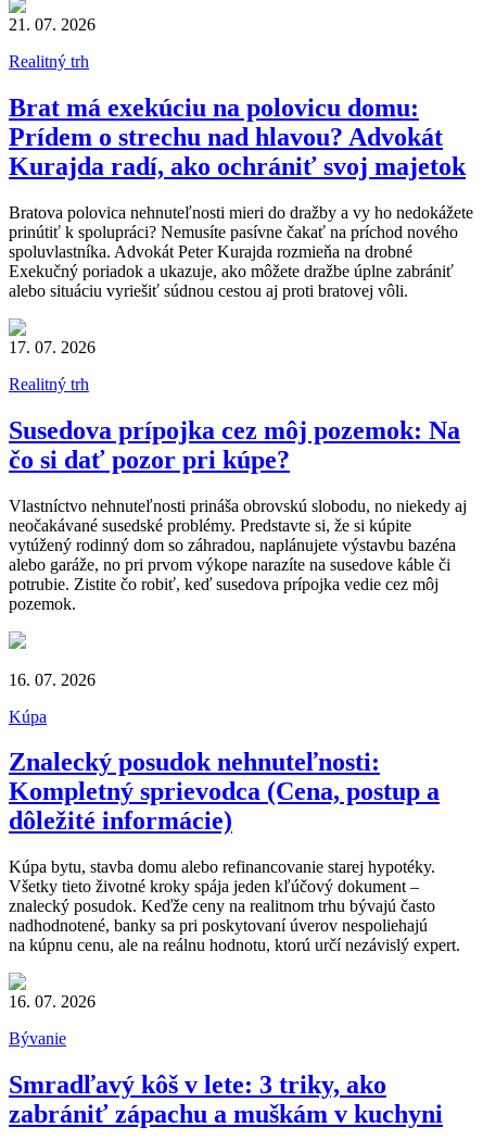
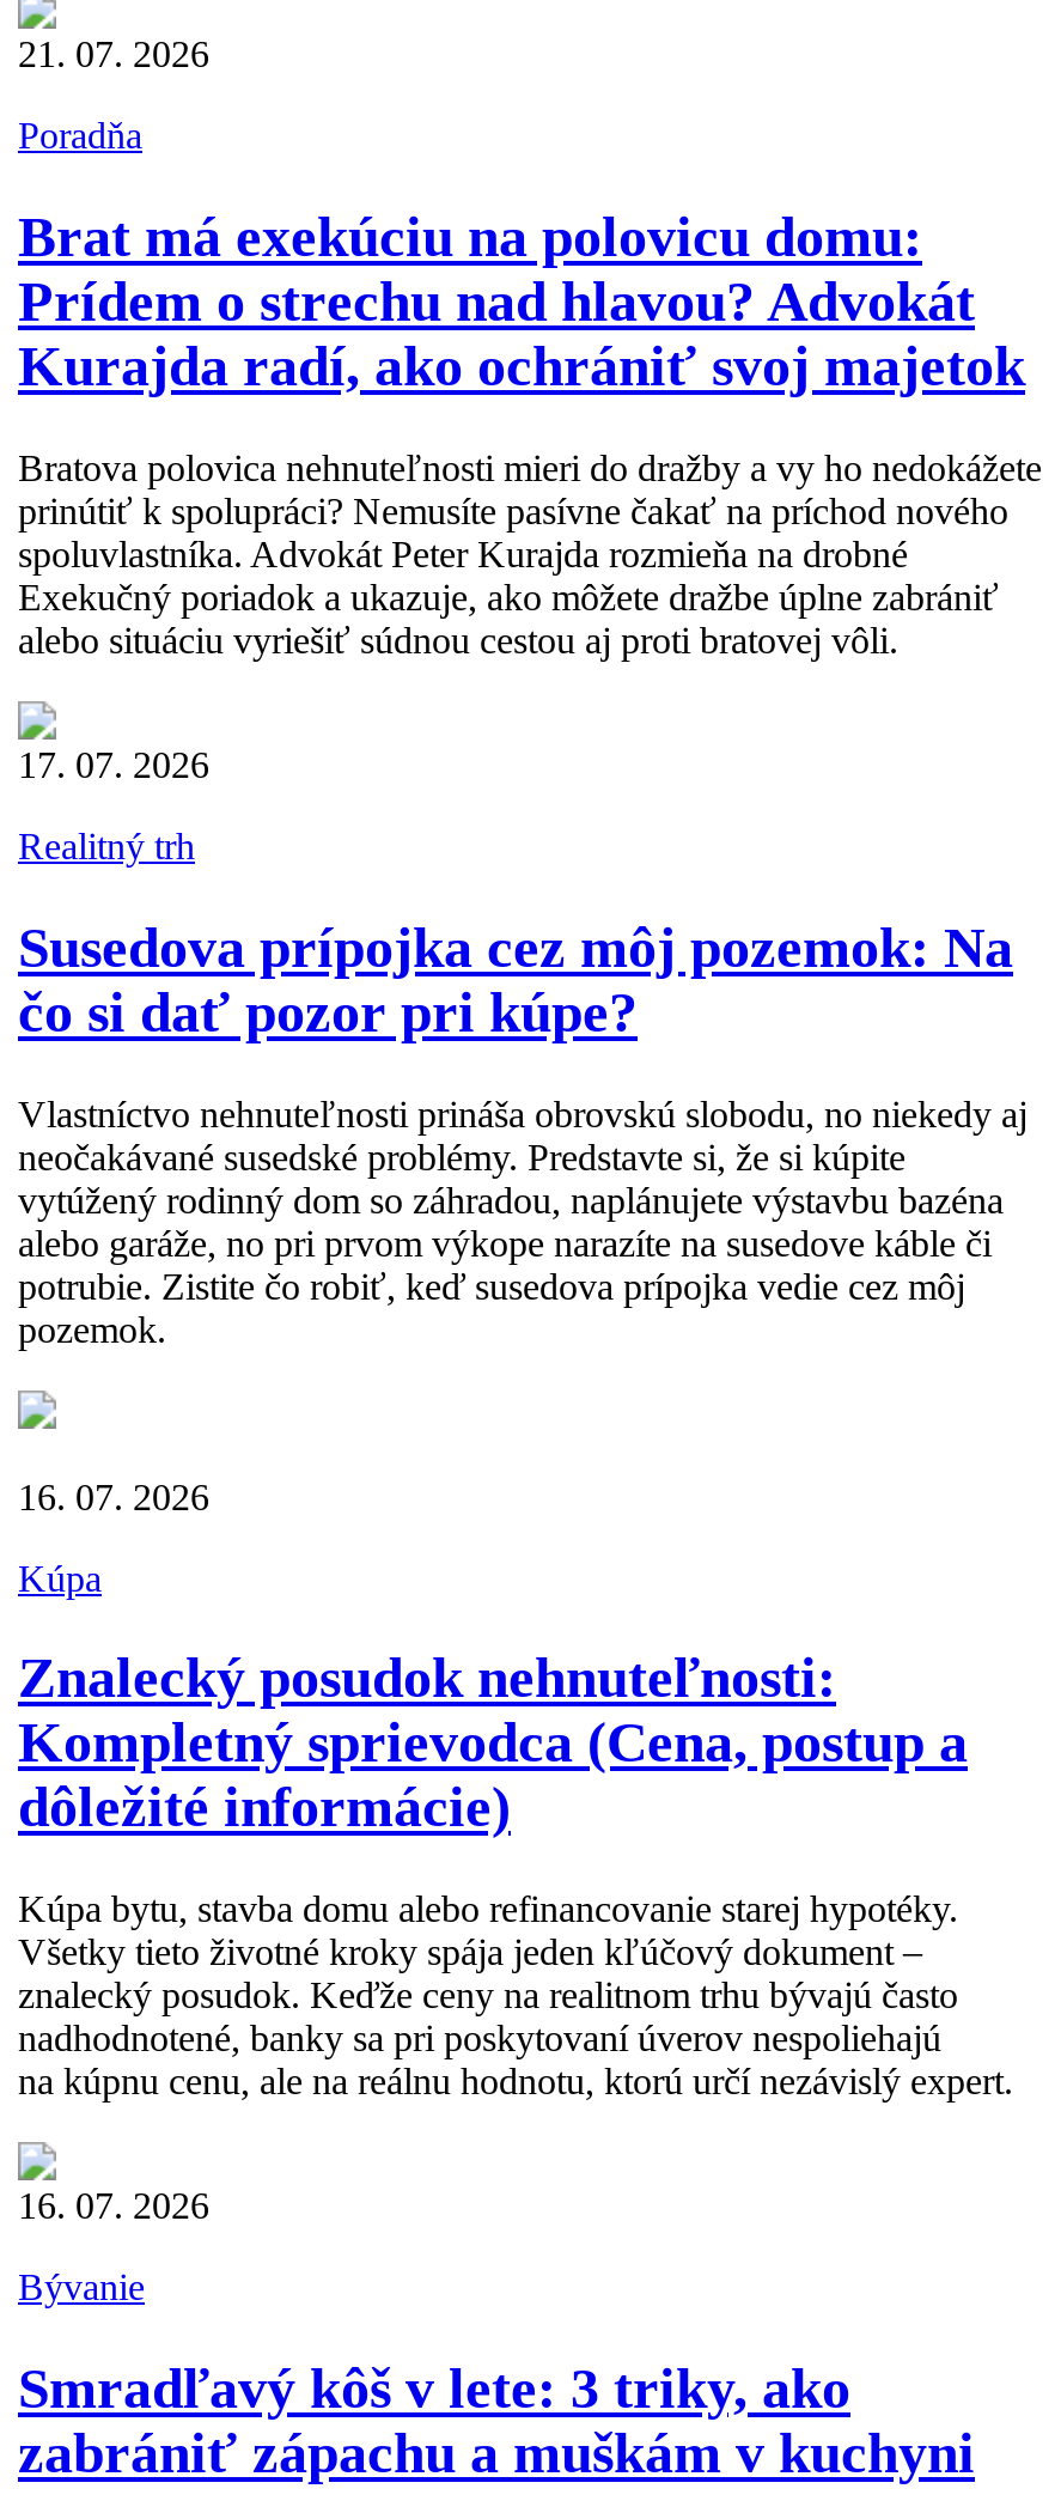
- Realitný trh
+ Poradňa
